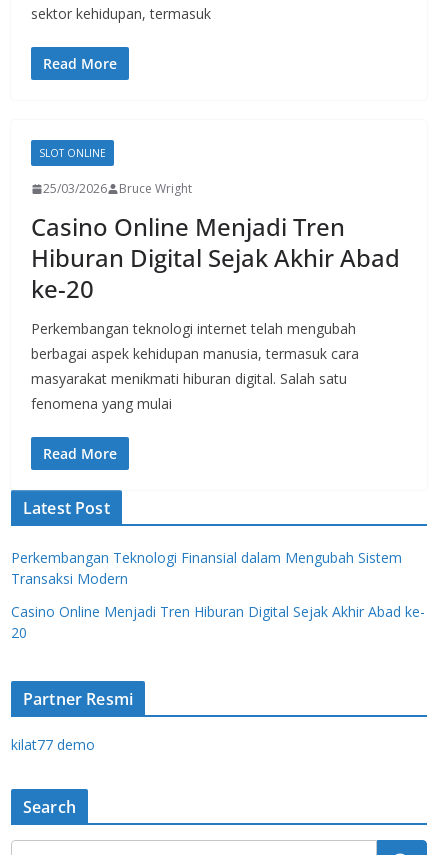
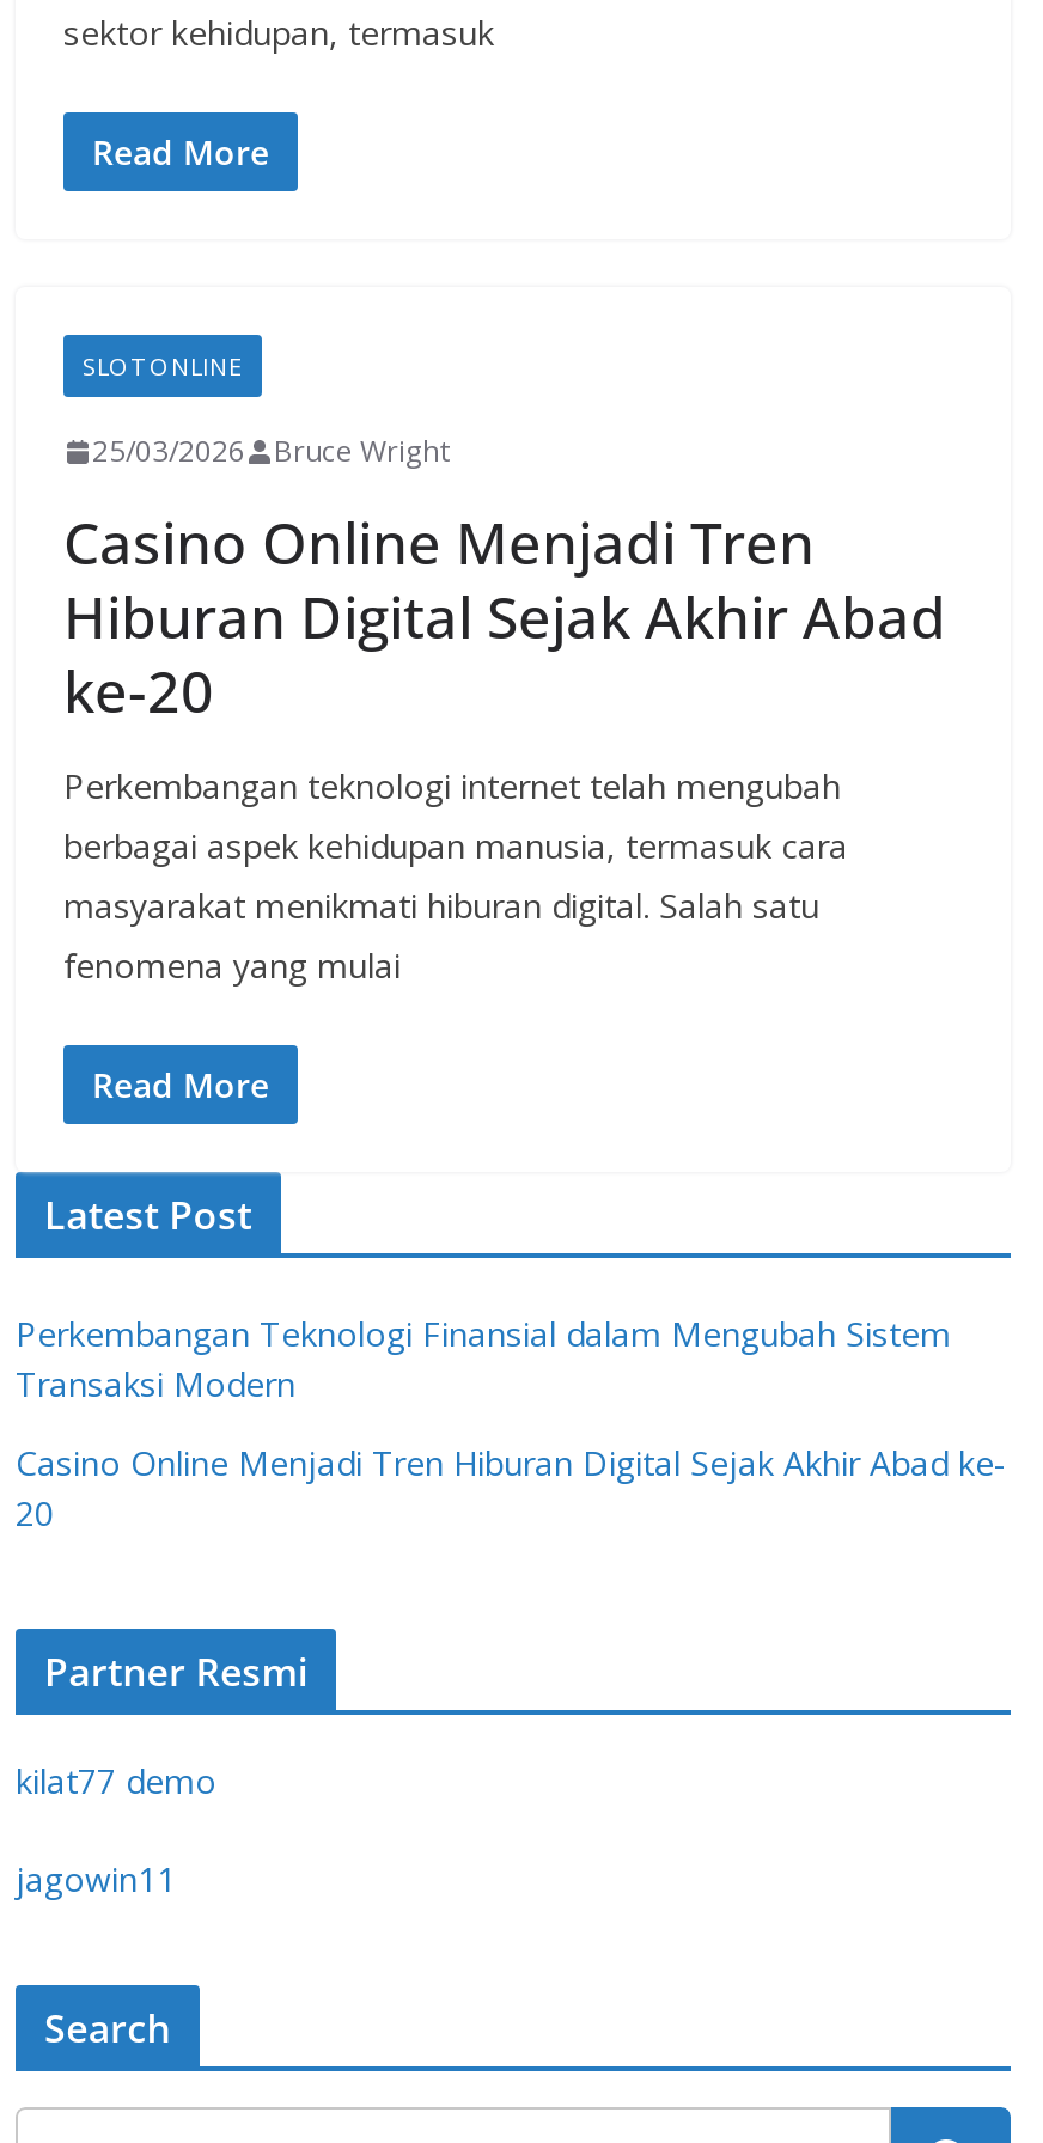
+ jagowin11
